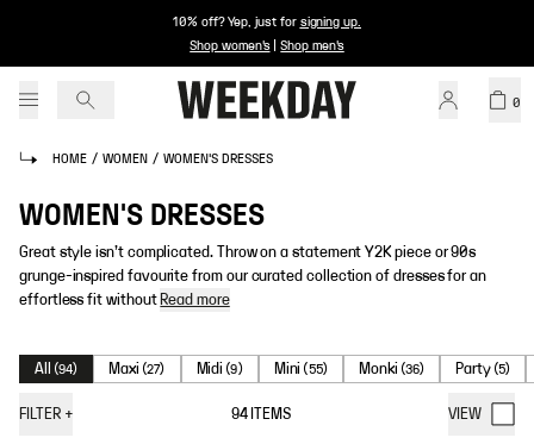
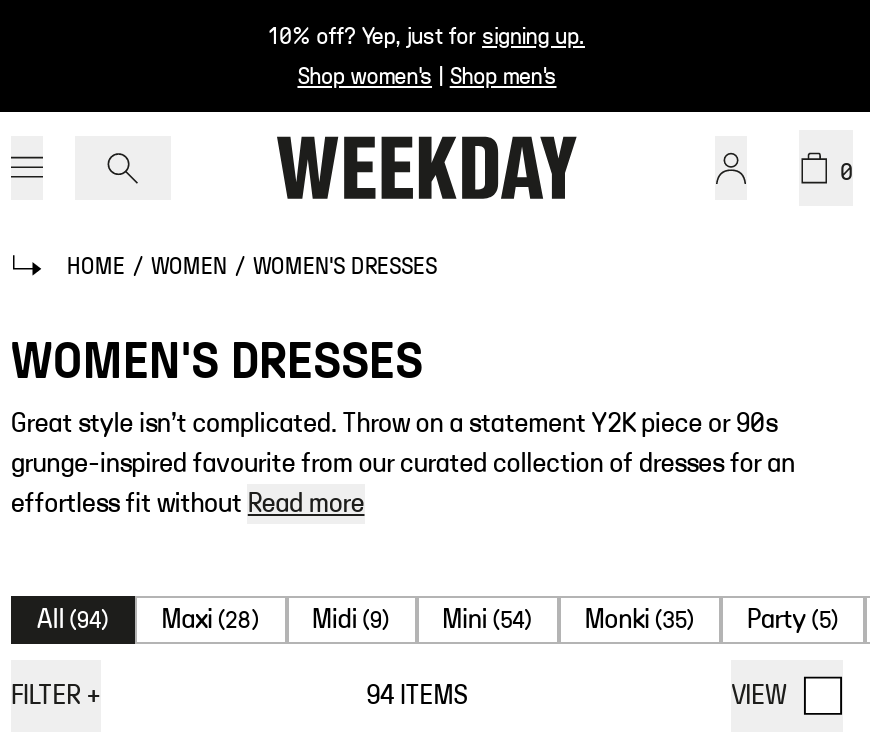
- Maxi (27)
+ Maxi (28)

- Mini (55)
+ Mini (54)

- Monki (36)
+ Monki (35)
